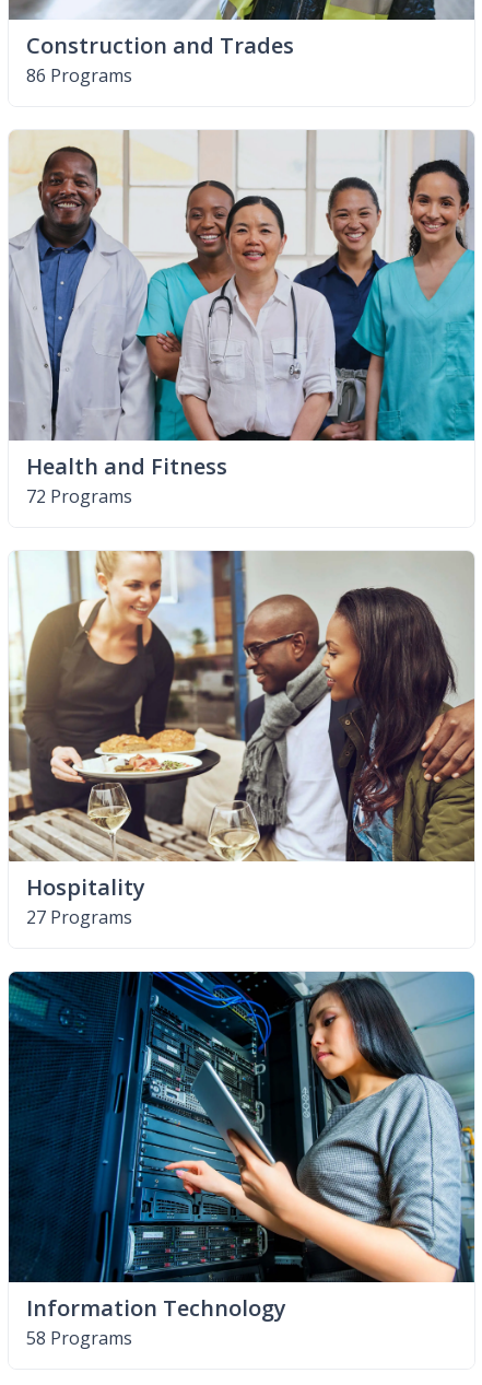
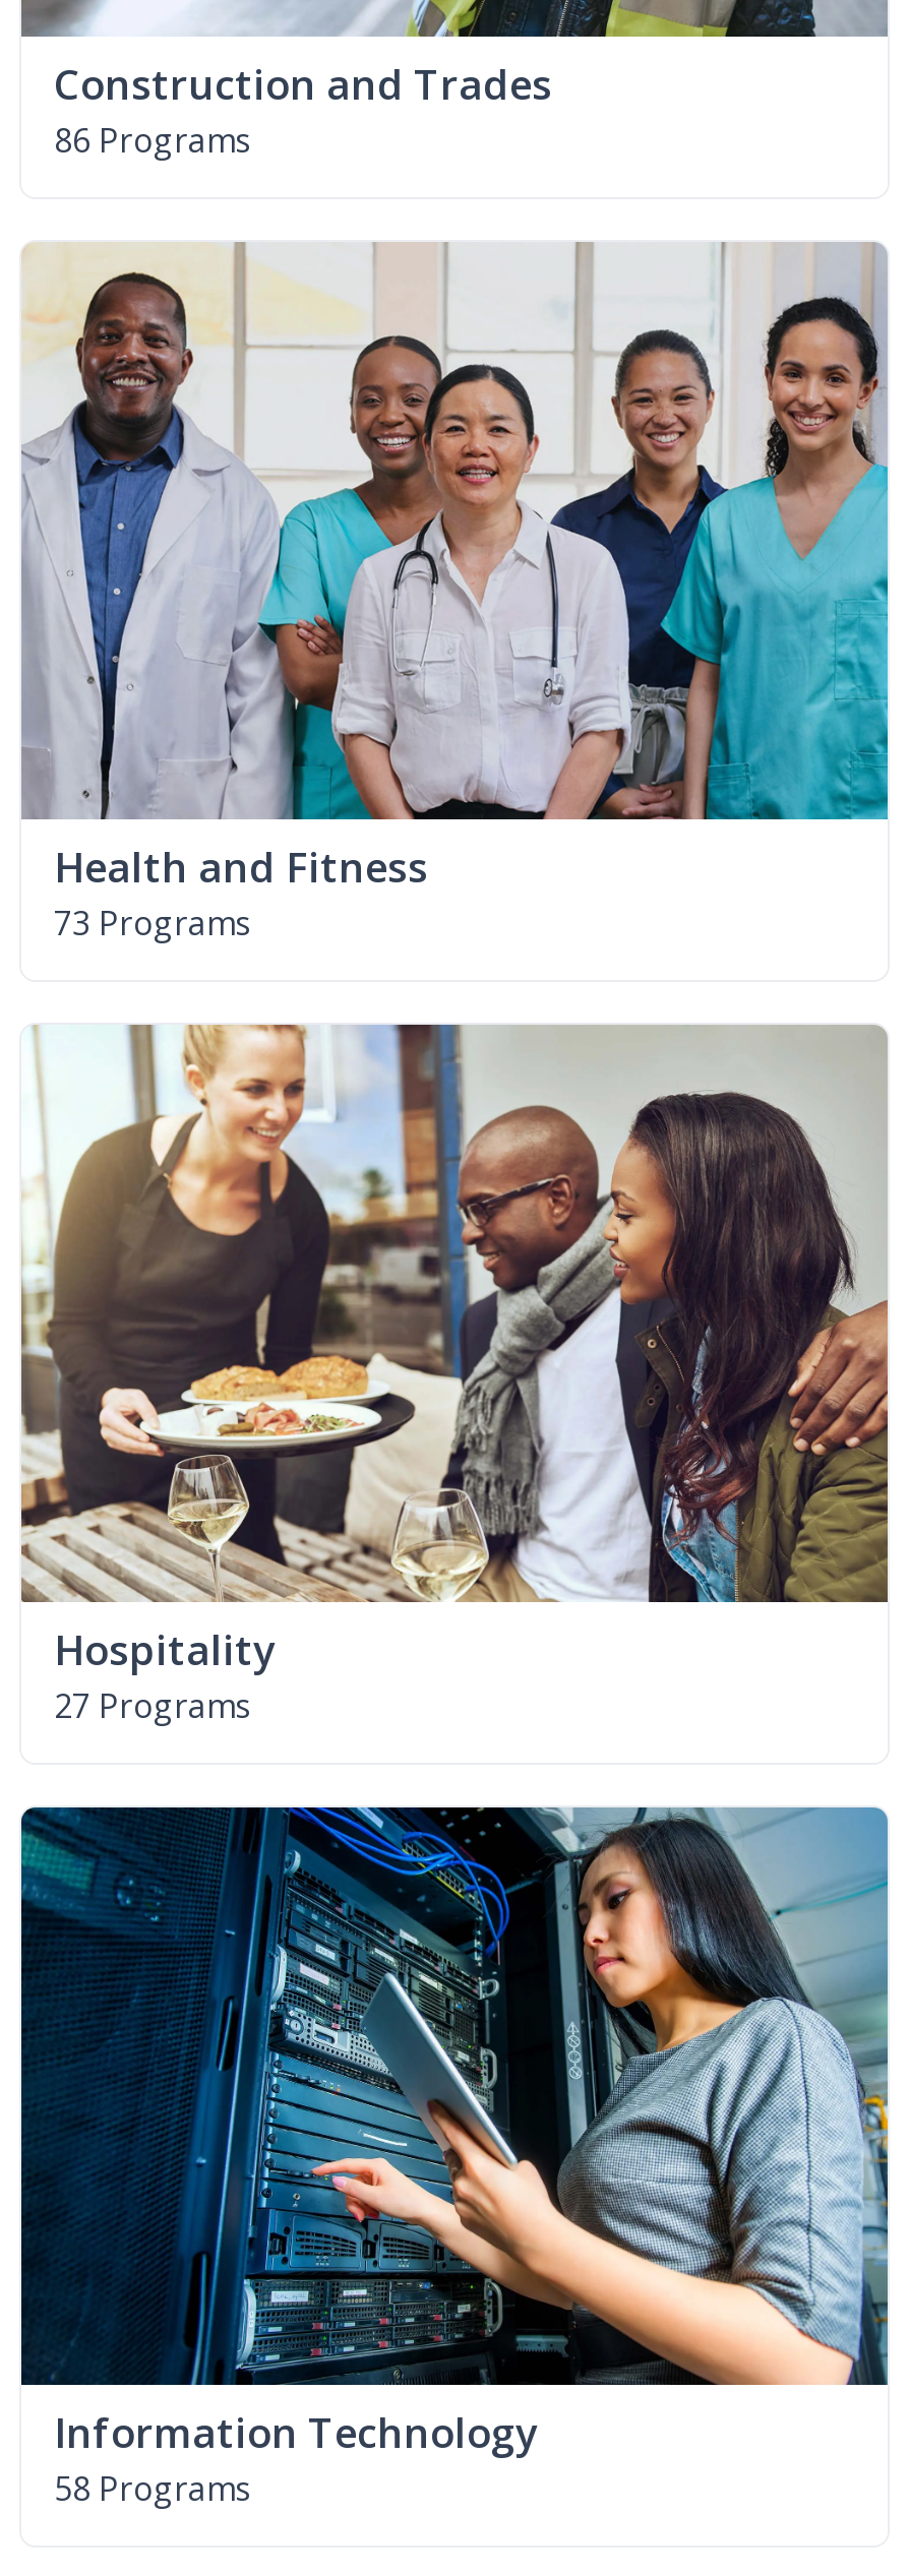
- 72 Programs
+ 73 Programs
